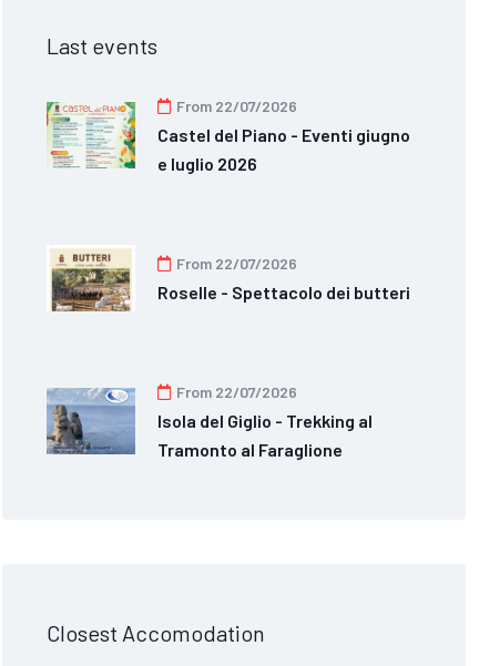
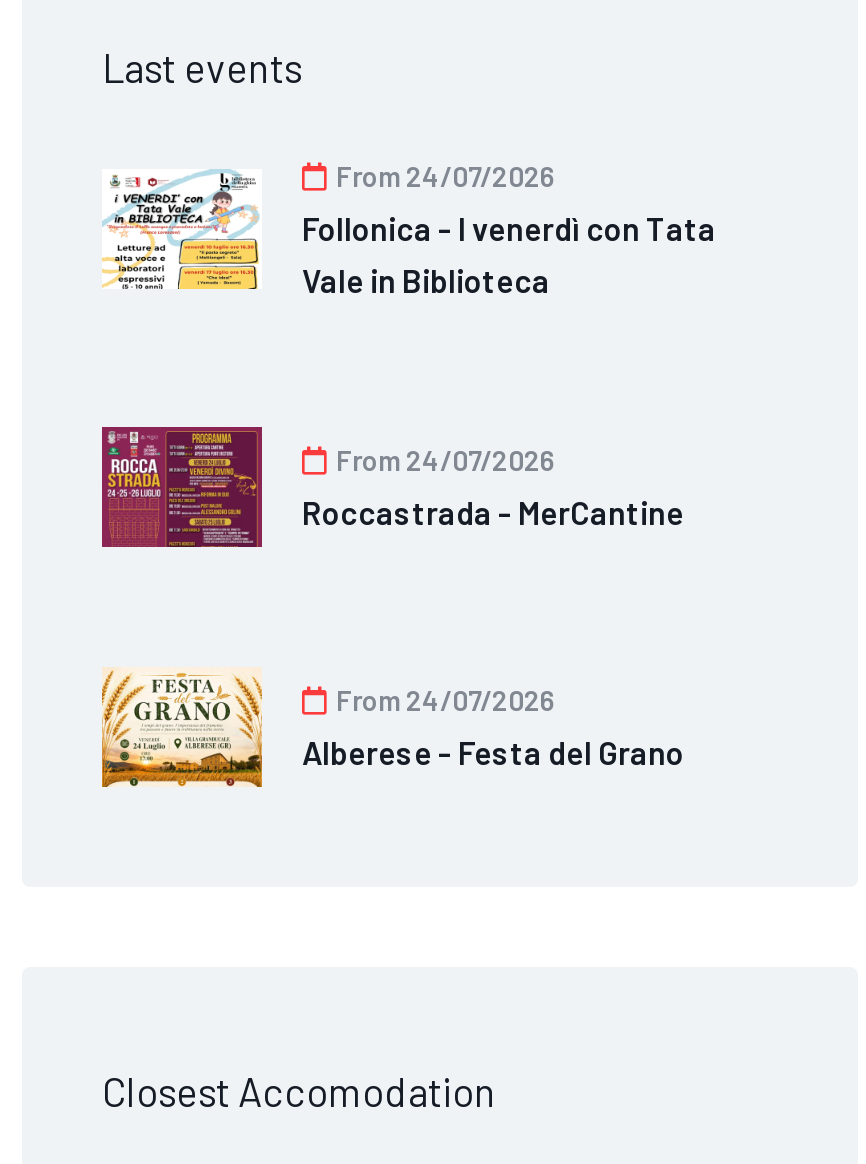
- [image]
- From 22/07/2026
- Castel del Piano - Eventi giugno
- e luglio 2026
+ [image]
+ From 24/07/2026
+ Follonica - I venerdì con Tata
+ Vale in Biblioteca

- [image]
- From 22/07/2026
- Roselle - Spettacolo dei butteri
+ [image]
+ From 24/07/2026
+ Roccastrada - MerCantine

- [image]
- From 22/07/2026
- Isola del Giglio - Trekking al
- Tramonto al Faraglione
+ [image]
+ From 24/07/2026
+ Alberese - Festa del Grano
